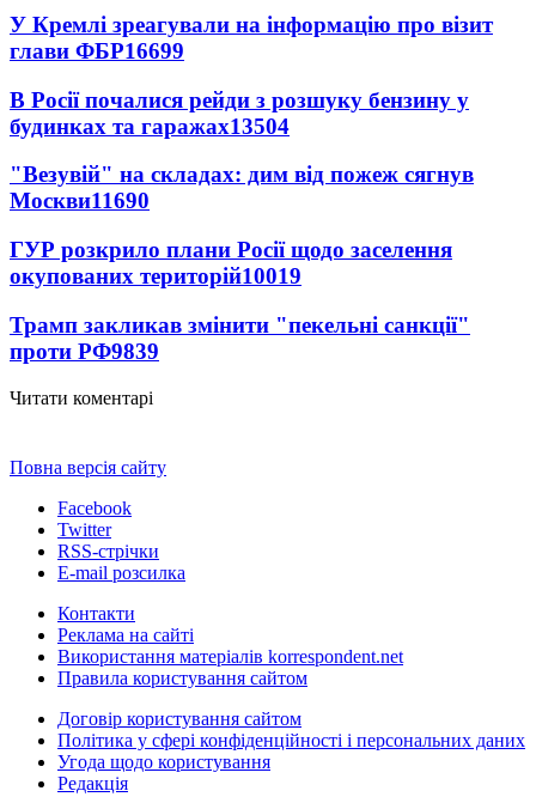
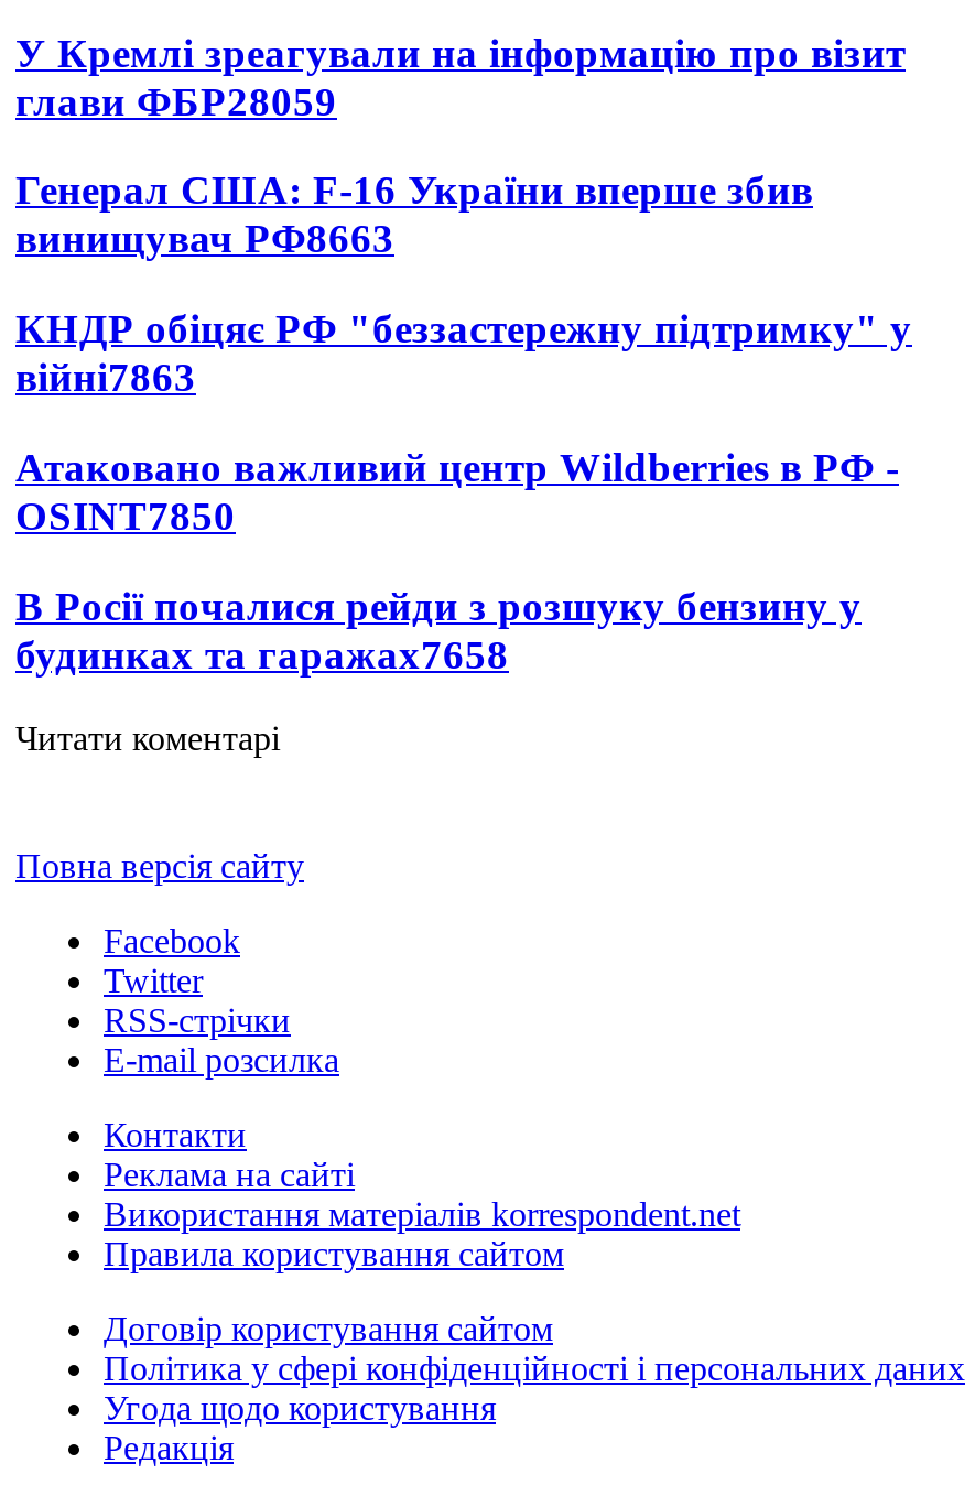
- глави ФБР16699
+ глави ФБР28059
+ Генерал США: F-16 України вперше збив
+ винищувач РФ8663
+ КНДР обіцяє РФ "беззастережну підтримку" у
+ війні7863
+ Атаковано важливий центр Wildberries в РФ -
+ OSINT7850

moved down: В Росії почалися рейди з розшуку бензину у

- будинках та гаражах13504
- "Везувій" на складах: дим від пожеж сягнув
- Москви11690
- ГУР розкрило плани Росії щодо заселення
- окупованих територій10019
- Трамп закликав змінити "пекельні санкції"
- проти РФ9839
+ будинках та гаражах7658
